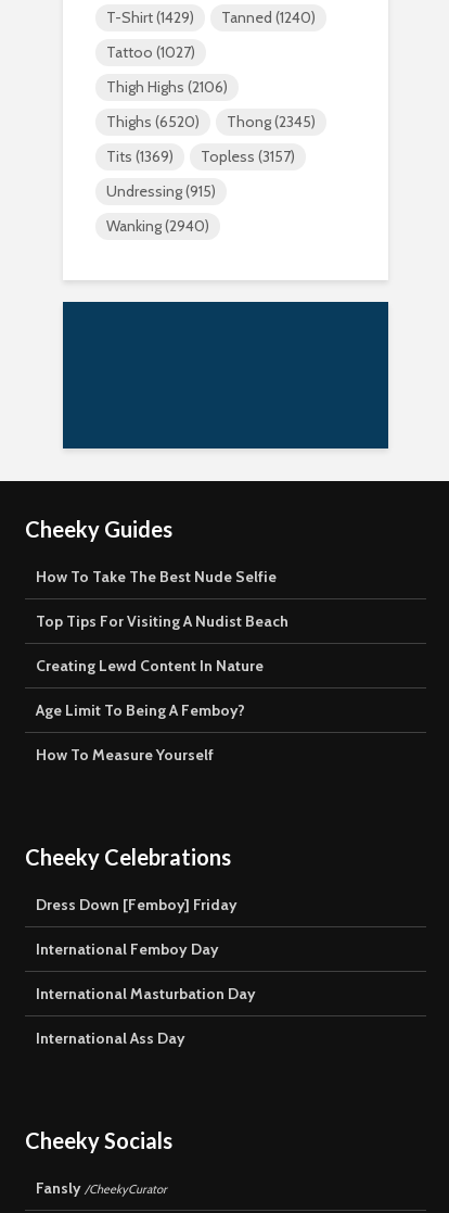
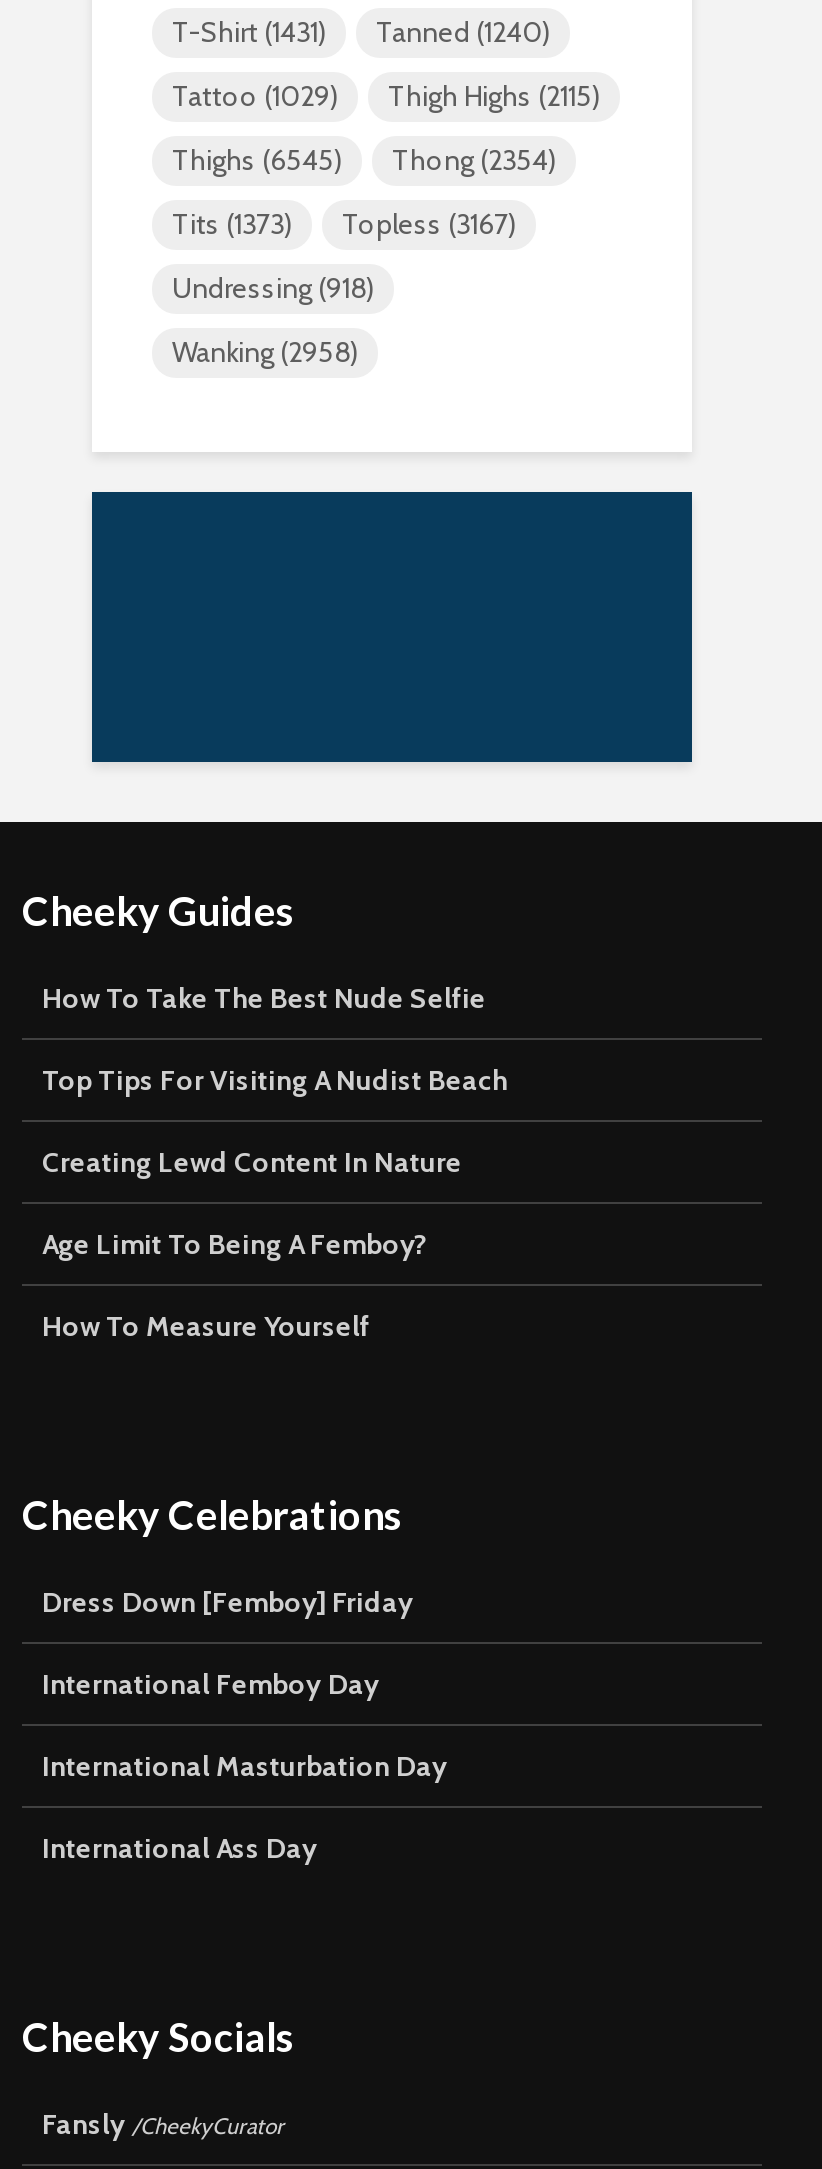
- T-Shirt (1429) Tanned (1240)
+ T-Shirt (1431) Tanned (1240)

- Tattoo (1027)
+ Tattoo (1029)

- Thigh Highs (2106)
+ Thigh Highs (2115)

- Thighs (6520)
+ Thighs (6545)

- Thong (2345)
+ Thong (2354)

- Tits (1369)
+ Tits (1373)

- Topless (3157)
+ Topless (3167)

- Undressing (915)
+ Undressing (918)

- Wanking (2940)
+ Wanking (2958)
